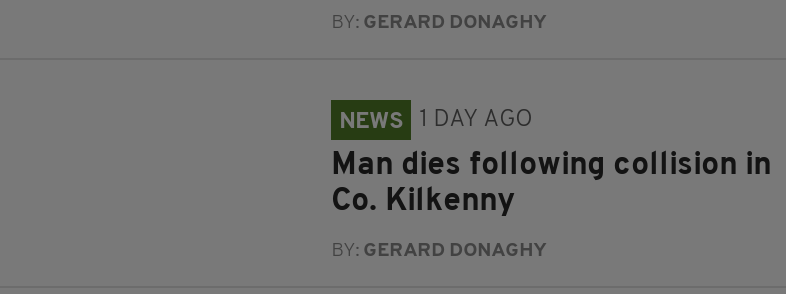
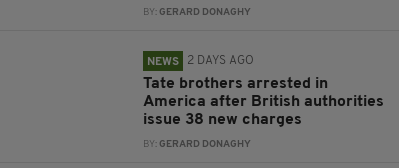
- NEWS 1 DAY AGO
+ NEWS 2 DAYS AGO

- Man dies following collision in
- Co. Kilkenny
+ Tate brothers arrested in
+ America after British authorities
+ issue 38 new charges
